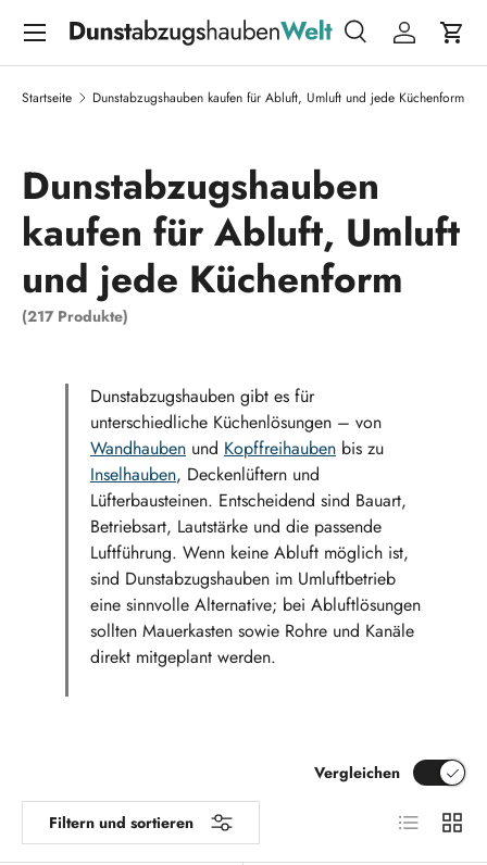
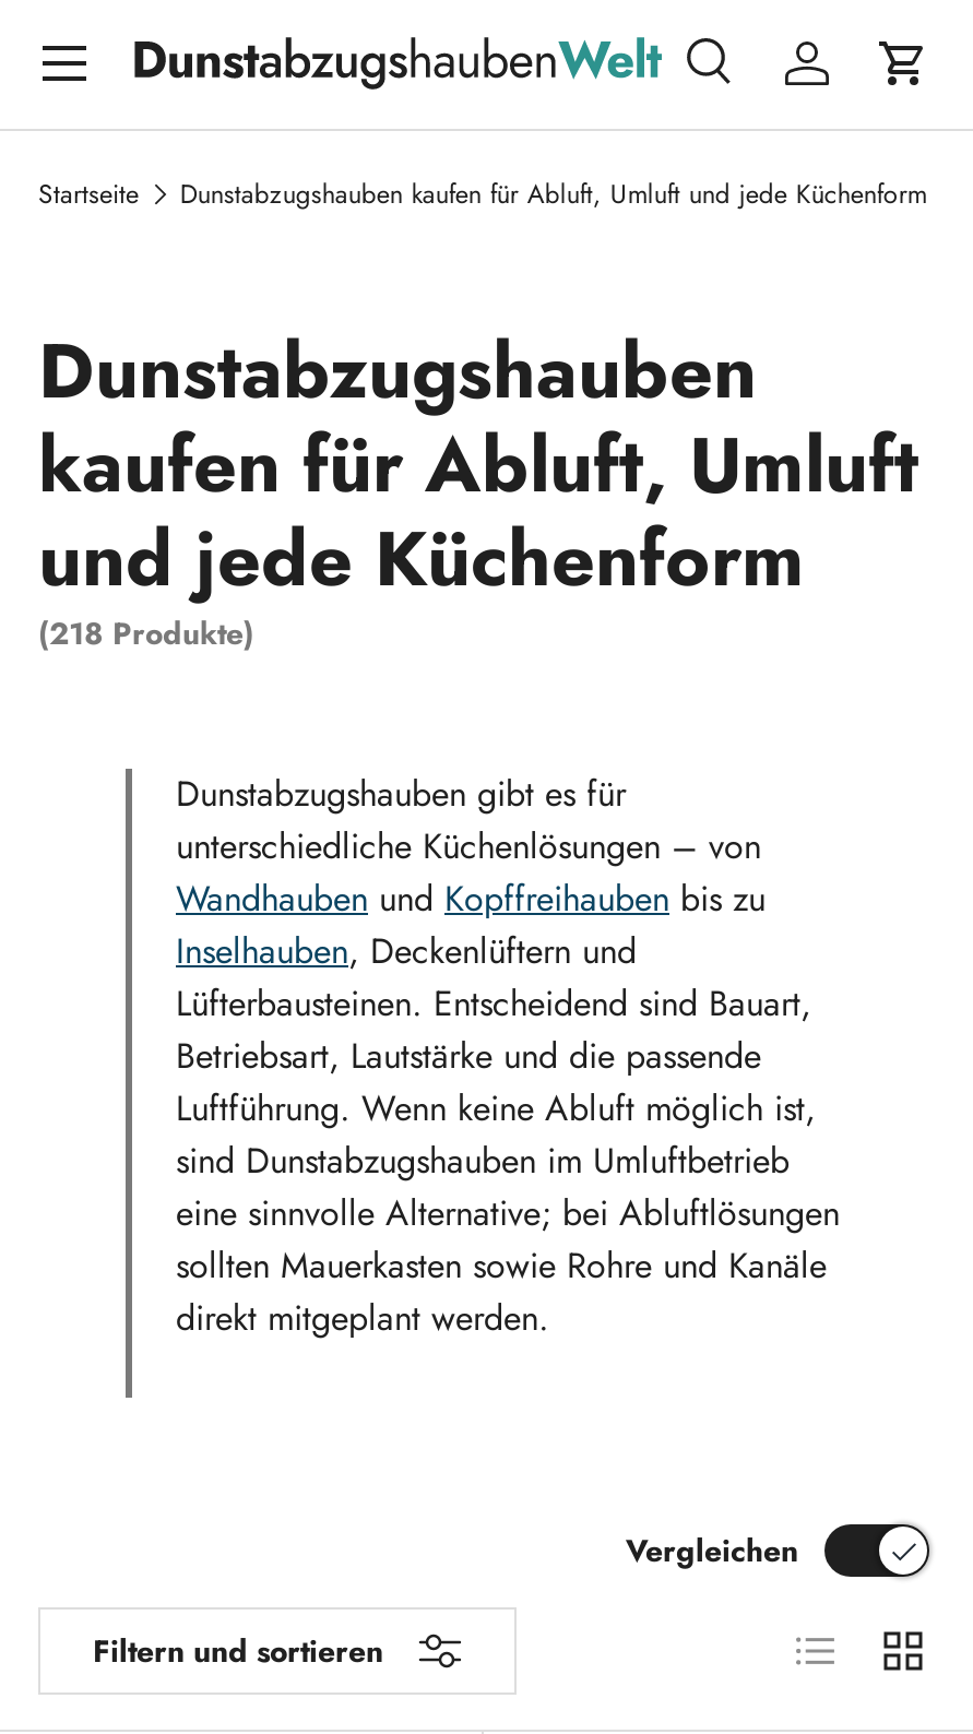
- (217 Produkte)
+ (218 Produkte)
